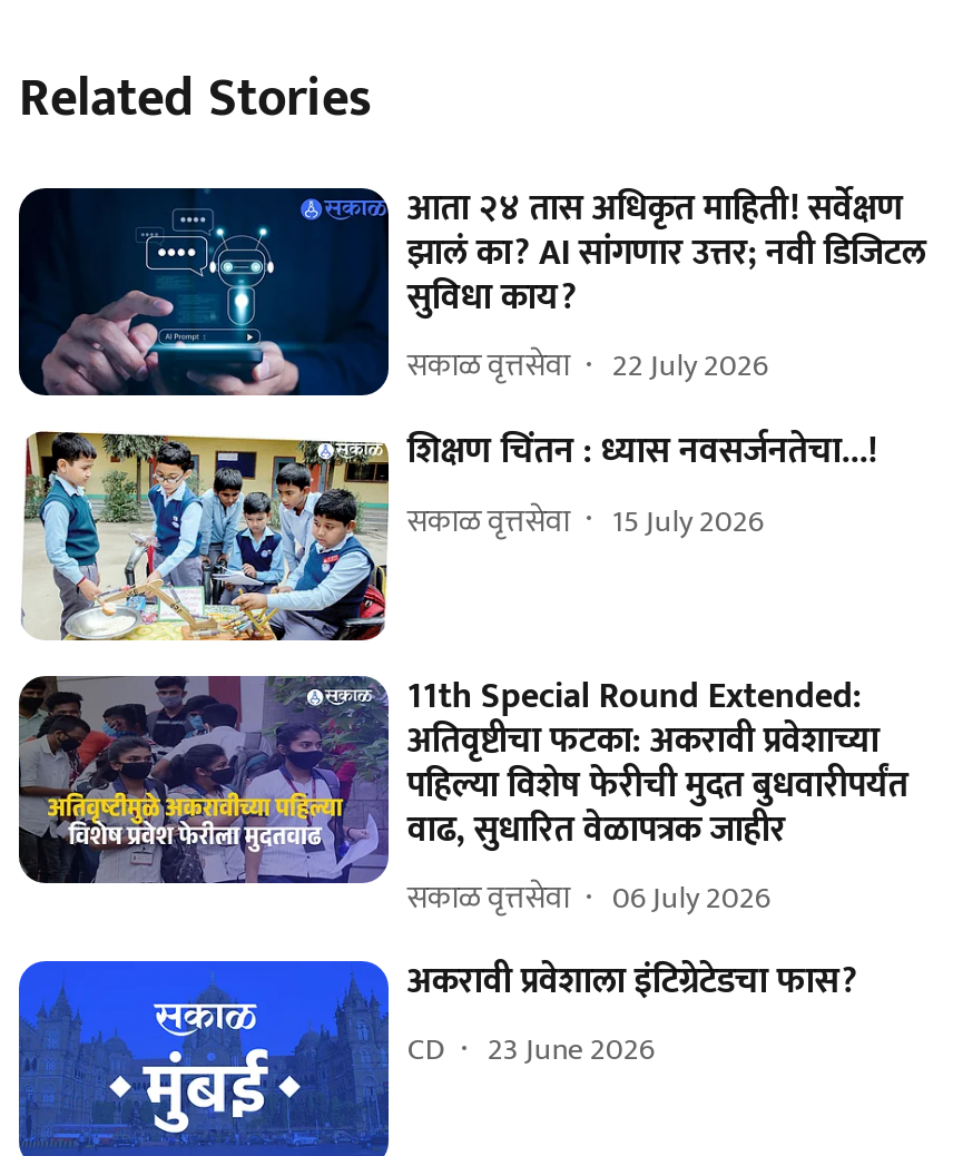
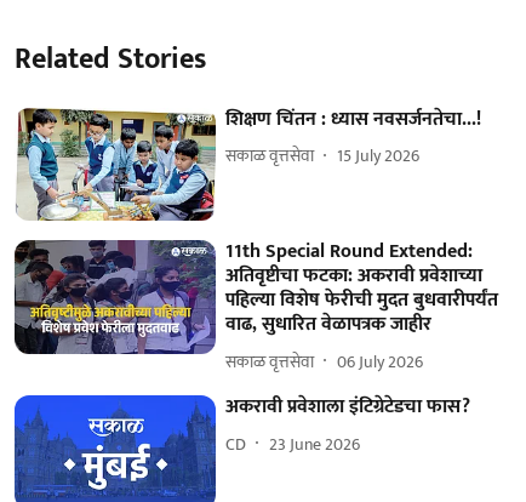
- [image]
- आता २४ तास अधिकृत माहिती! सर्वेक्षण
- झालं का? AI सांगणार उत्तर; नवी डिजिटल
- सुविधा काय?
- सकाळ वृत्तसेवा
- 22 July 2026
